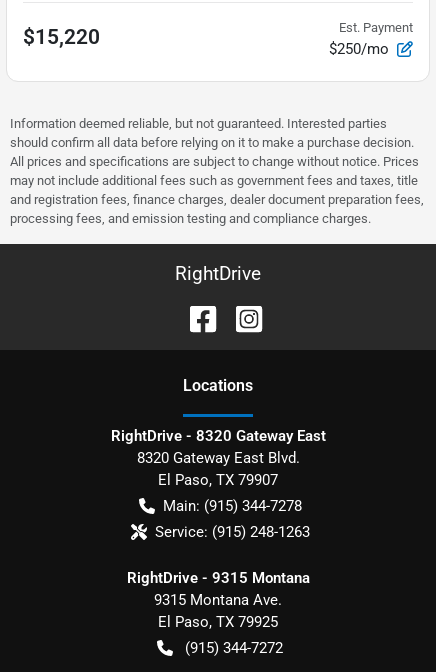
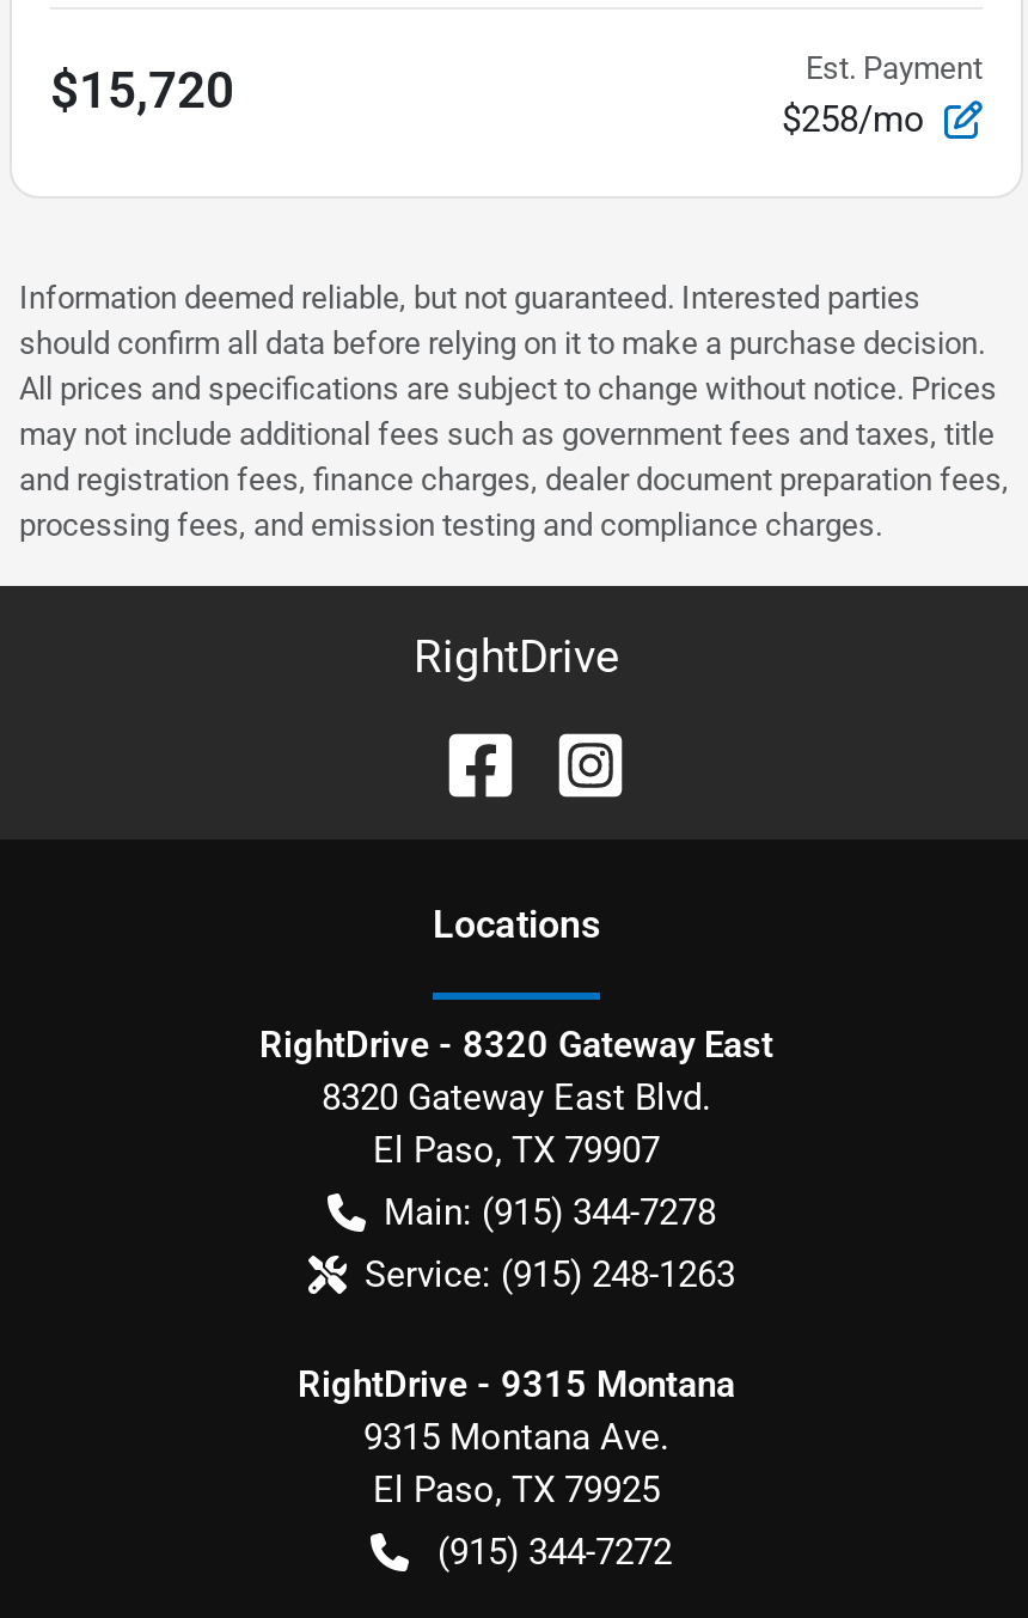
- $15,220
+ $15,720

- $250/mo
+ $258/mo
